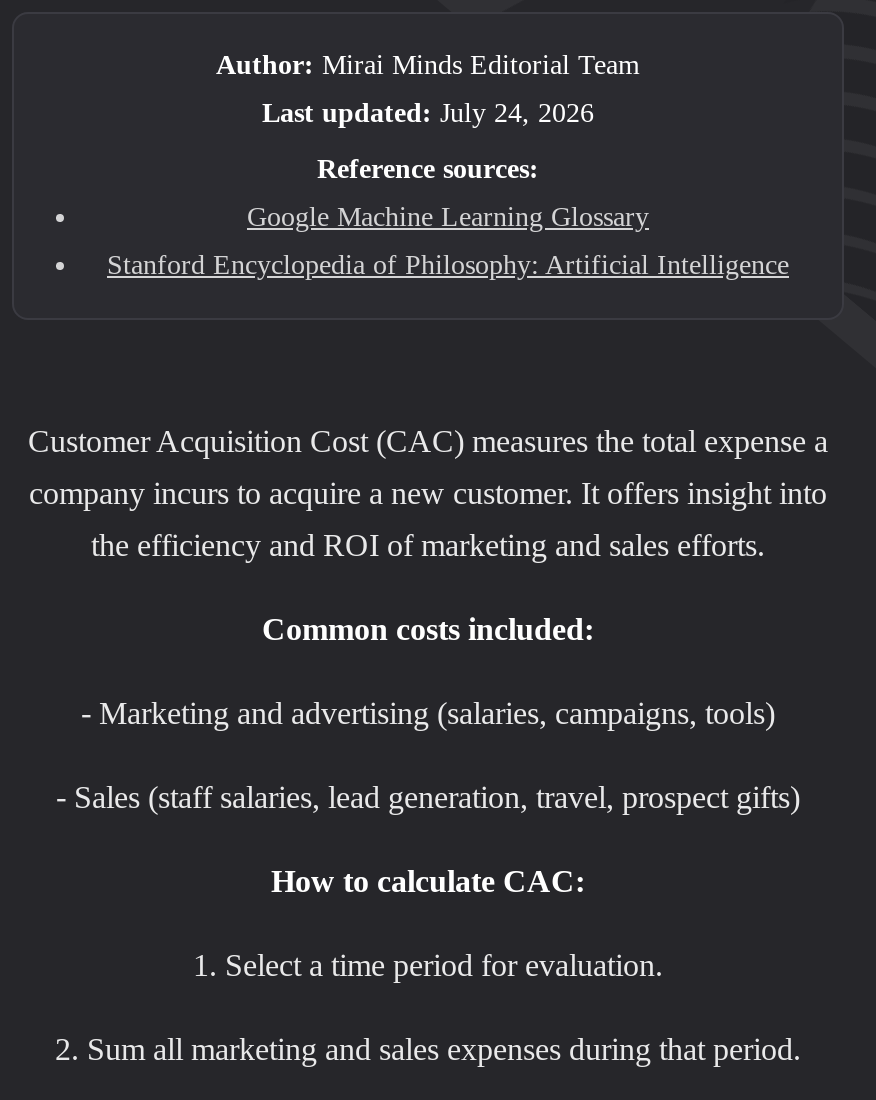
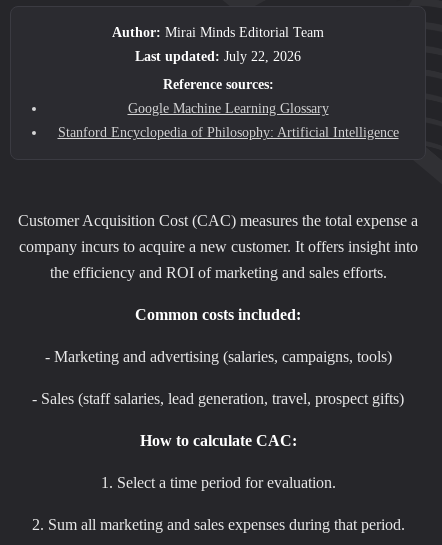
- Last updated: July 24, 2026
+ Last updated: July 22, 2026
